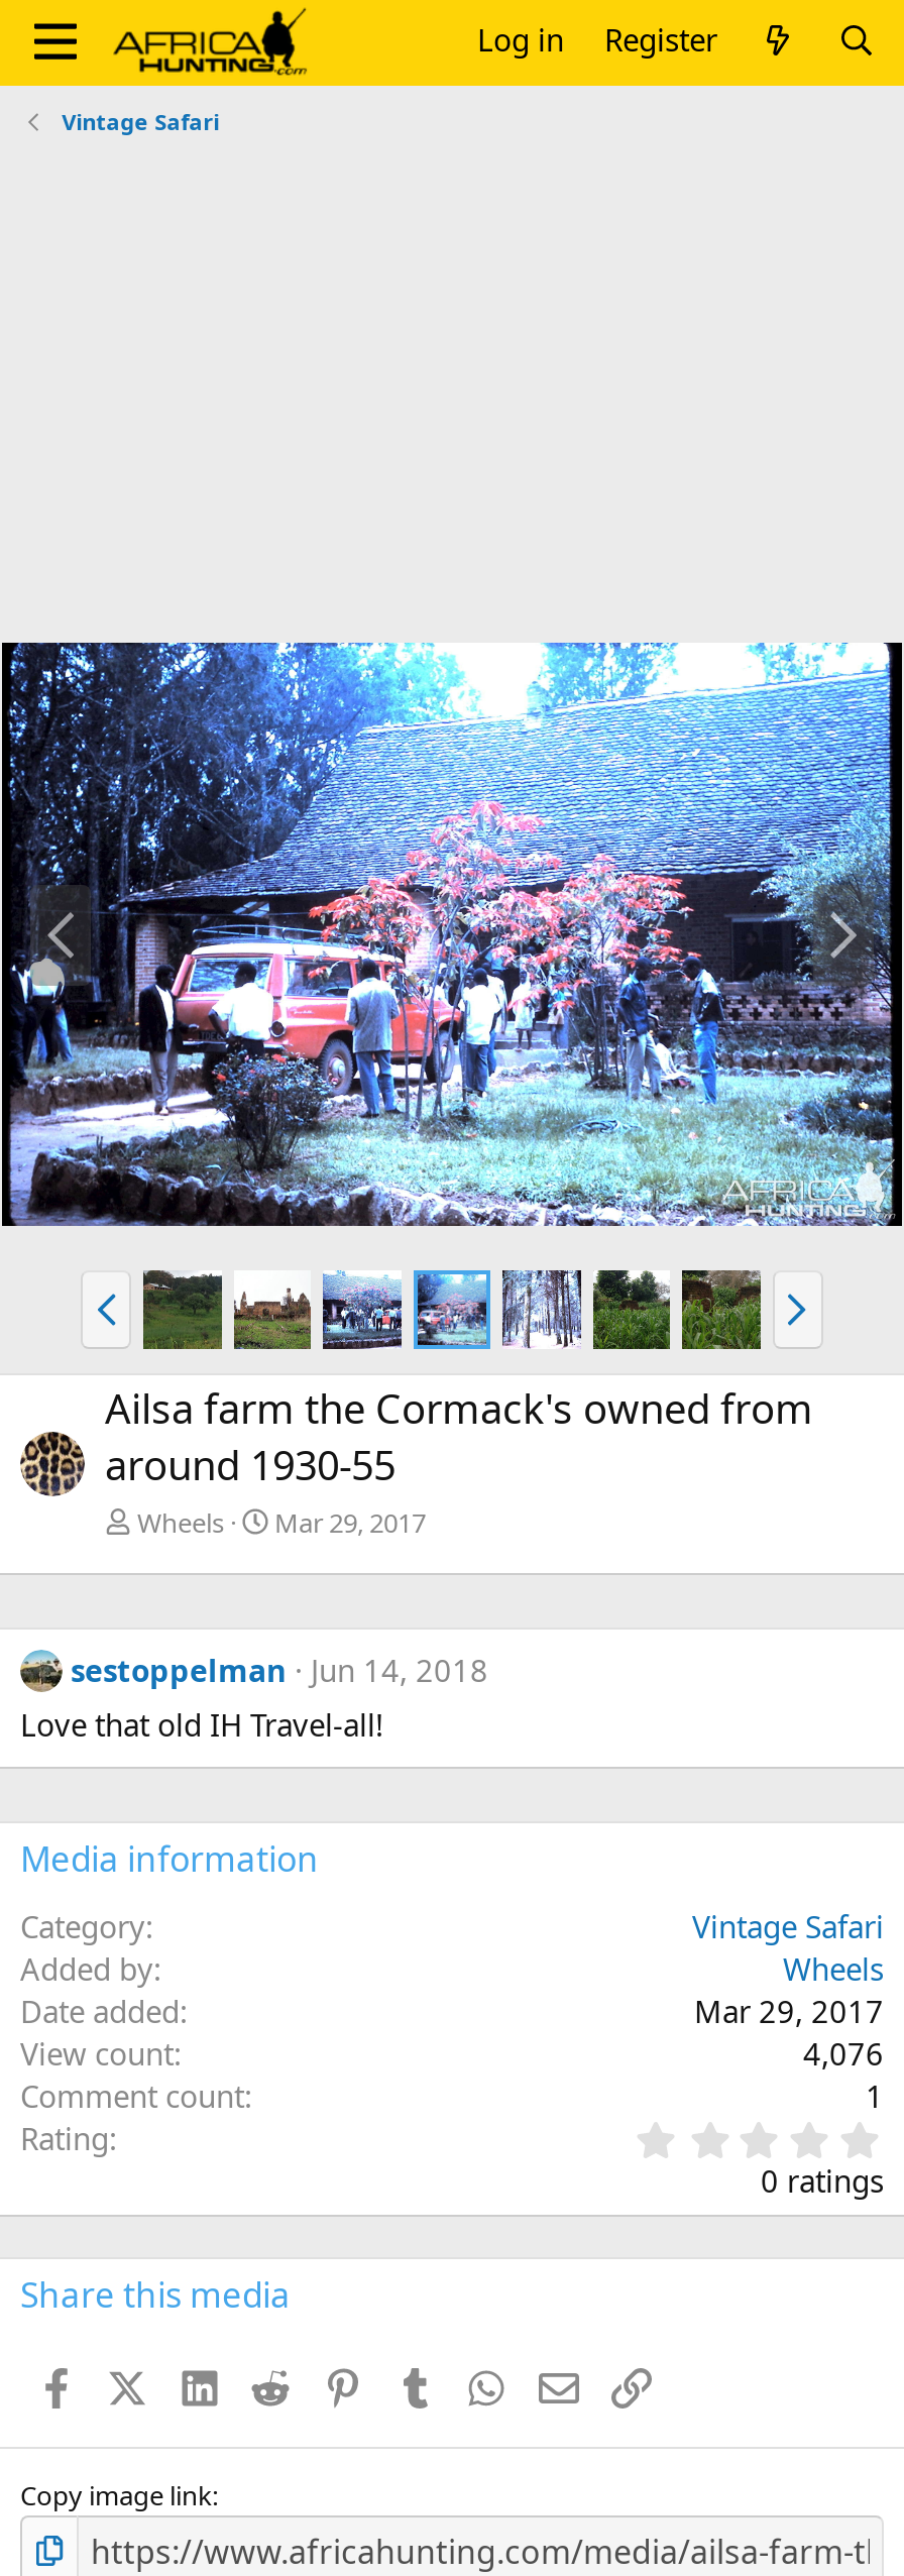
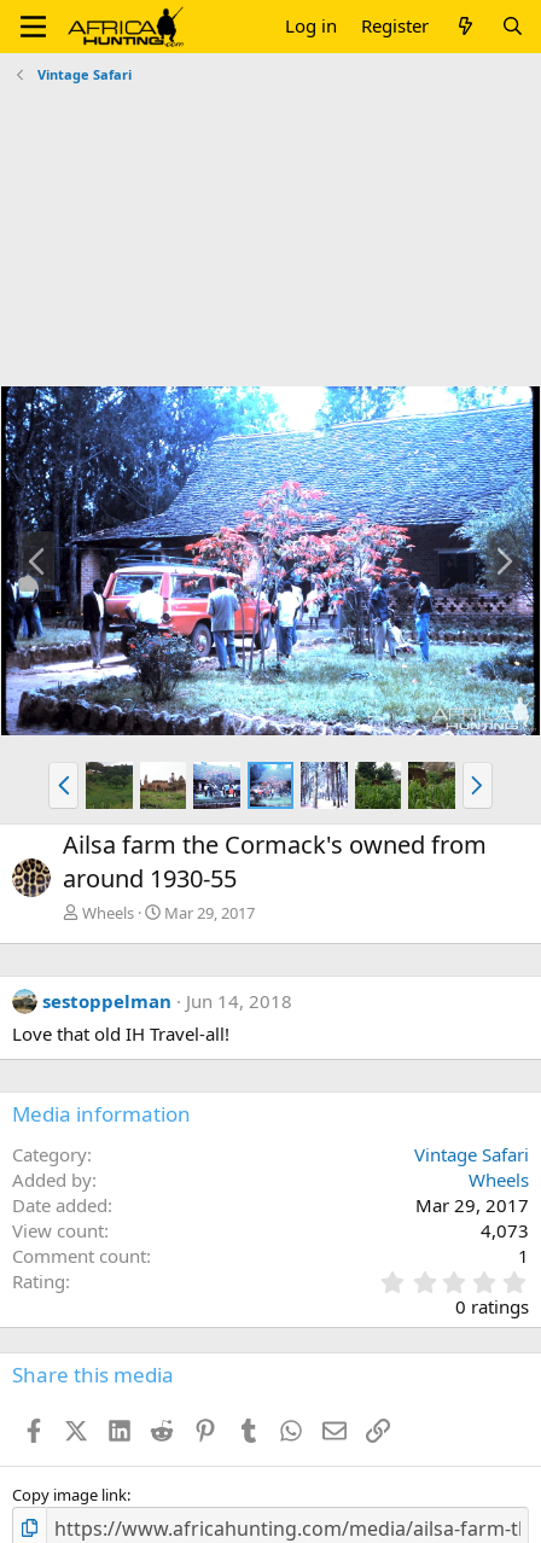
- 4,076
+ 4,073
